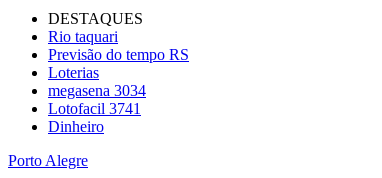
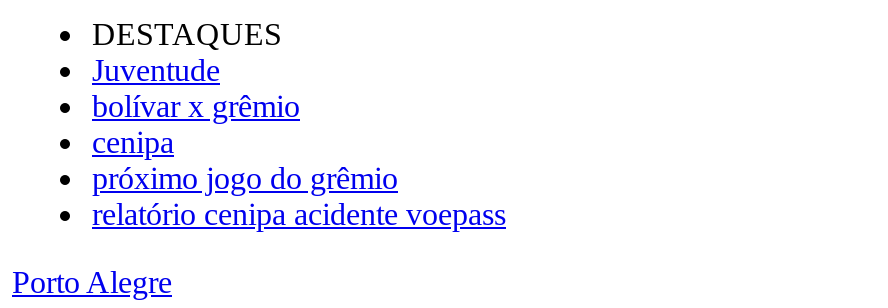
- Rio taquari
- Previsão do tempo RS
- Loterias
- megasena 3034
- Lotofacil 3741
- Dinheiro
+ Juventude
+ bolívar x grêmio
+ cenipa
+ próximo jogo do grêmio
+ relatório cenipa acidente voepass
